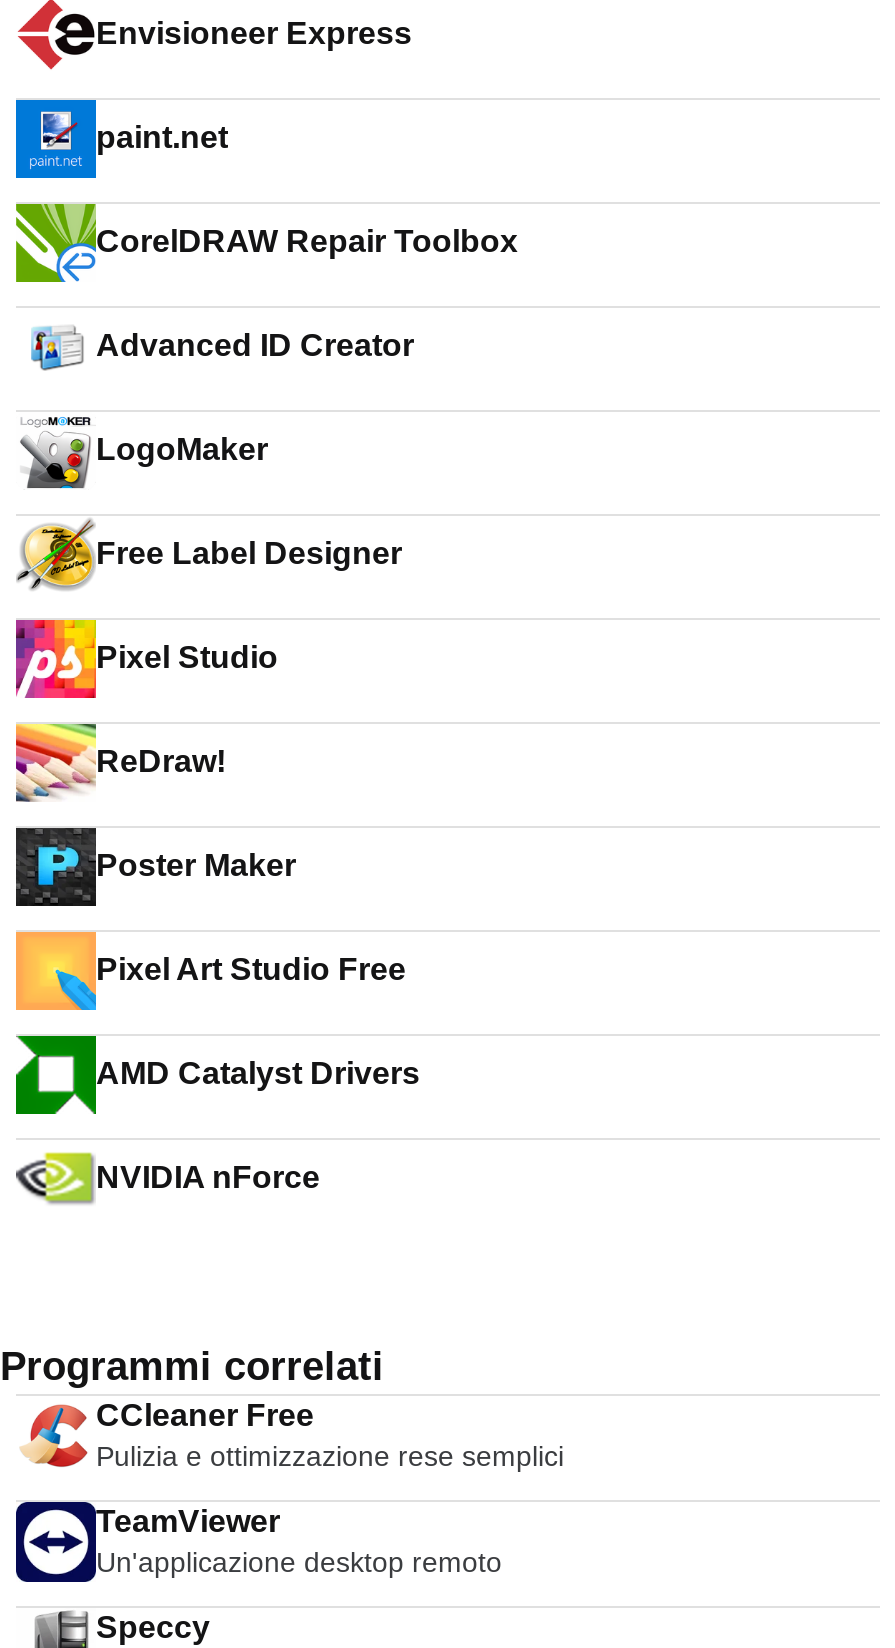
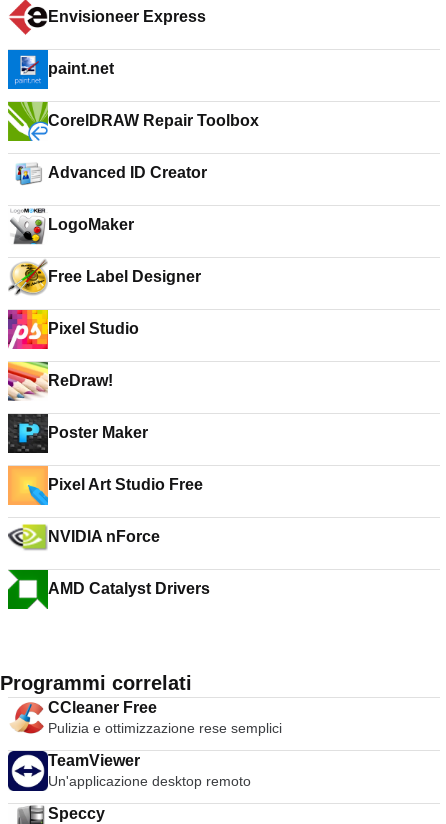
moved down: [image] | AMD Catalyst Drivers

moved up: NVIDIA nForce
